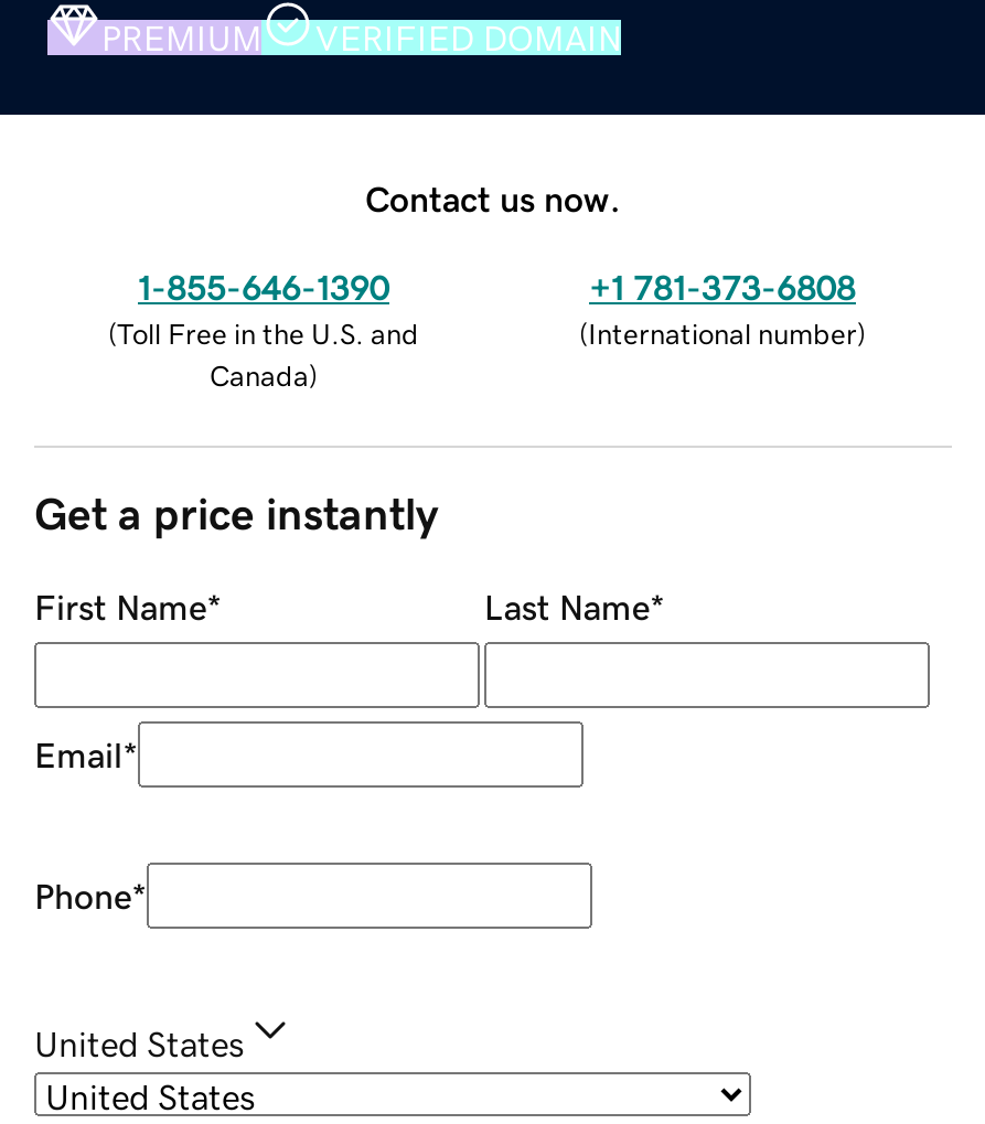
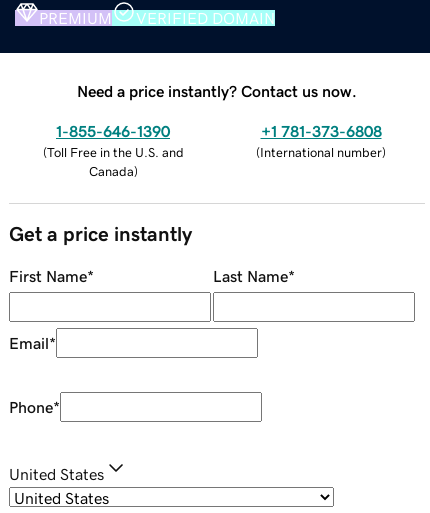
- Contact us now.
+ Need a price instantly? Contact us now.
